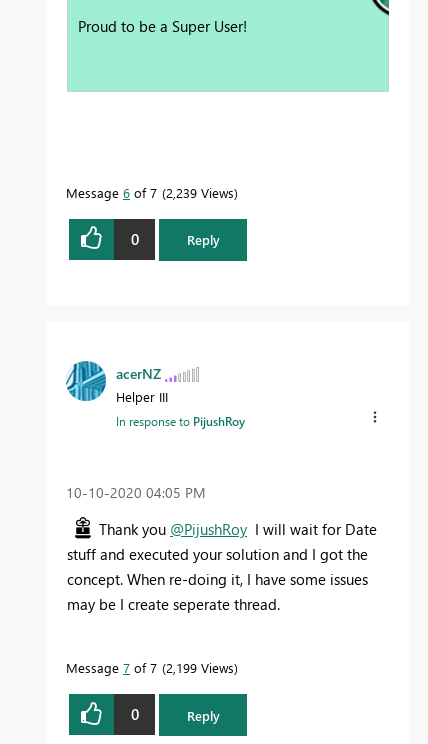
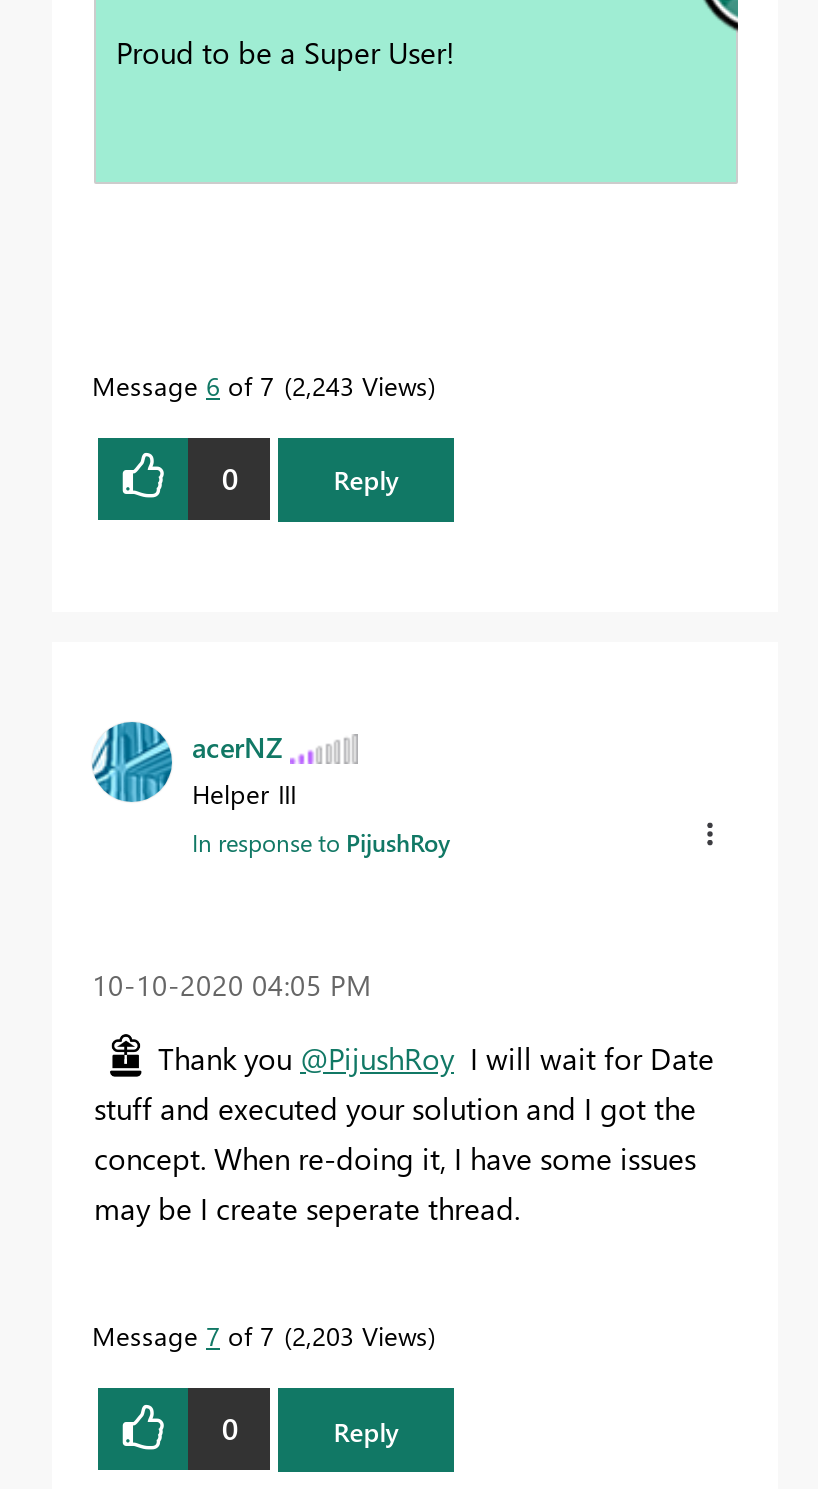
- Message 6 of 7 2,239 Views
+ Message 6 of 7 2,243 Views

- Message 7 of 7 2,199 Views
+ Message 7 of 7 2,203 Views
